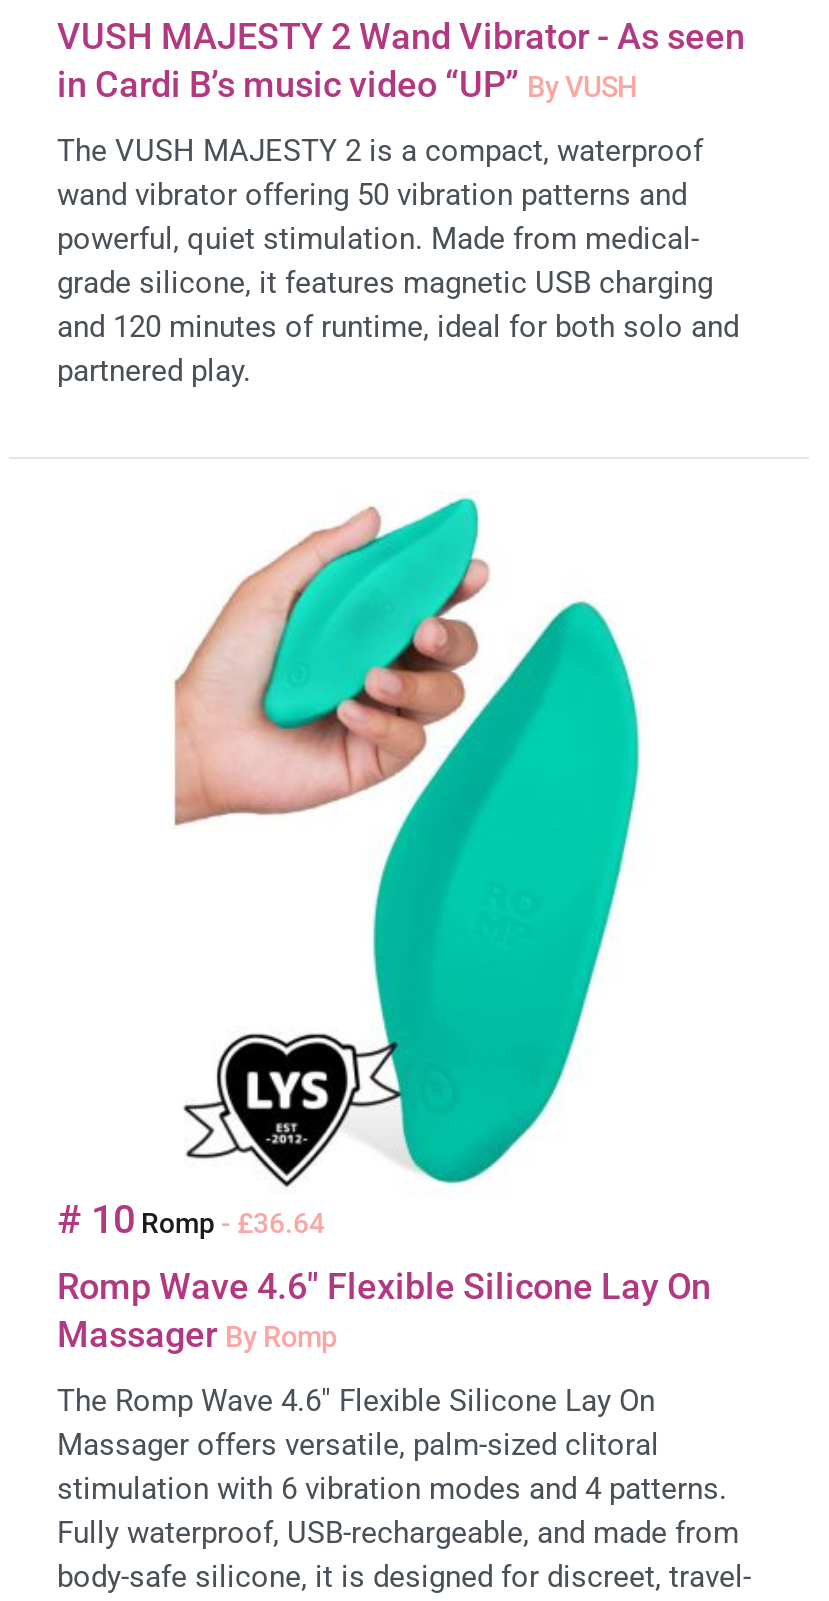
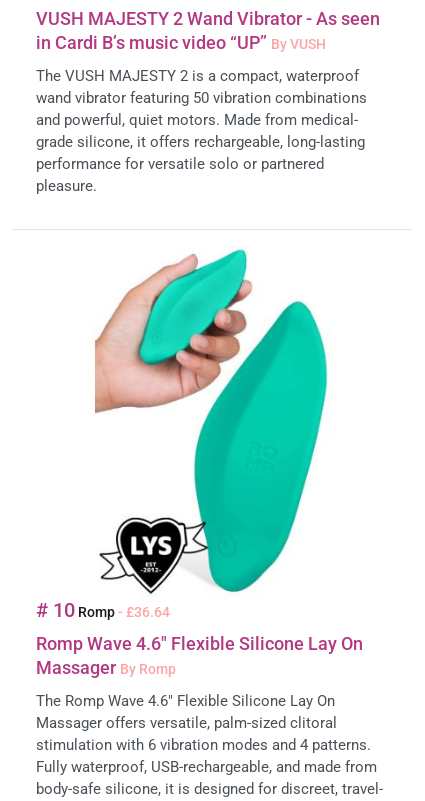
- wand vibrator offering 50 vibration patterns and
- powerful, quiet stimulation. Made from medical-
- grade silicone, it features magnetic USB charging
- and 120 minutes of runtime, ideal for both solo and
- partnered play.
+ wand vibrator featuring 50 vibration combinations
+ and powerful, quiet motors. Made from medical-
+ grade silicone, it offers rechargeable, long-lasting
+ performance for versatile solo or partnered
+ pleasure.
